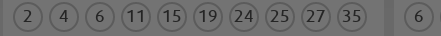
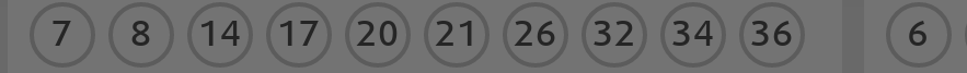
- 2
+ 7

- 4
+ 8

- 6
+ 14

- 11
+ 17

- 15
+ 20

- 19
+ 21

- 24
+ 26

- 25
+ 32

- 27
+ 34

- 35
+ 36
